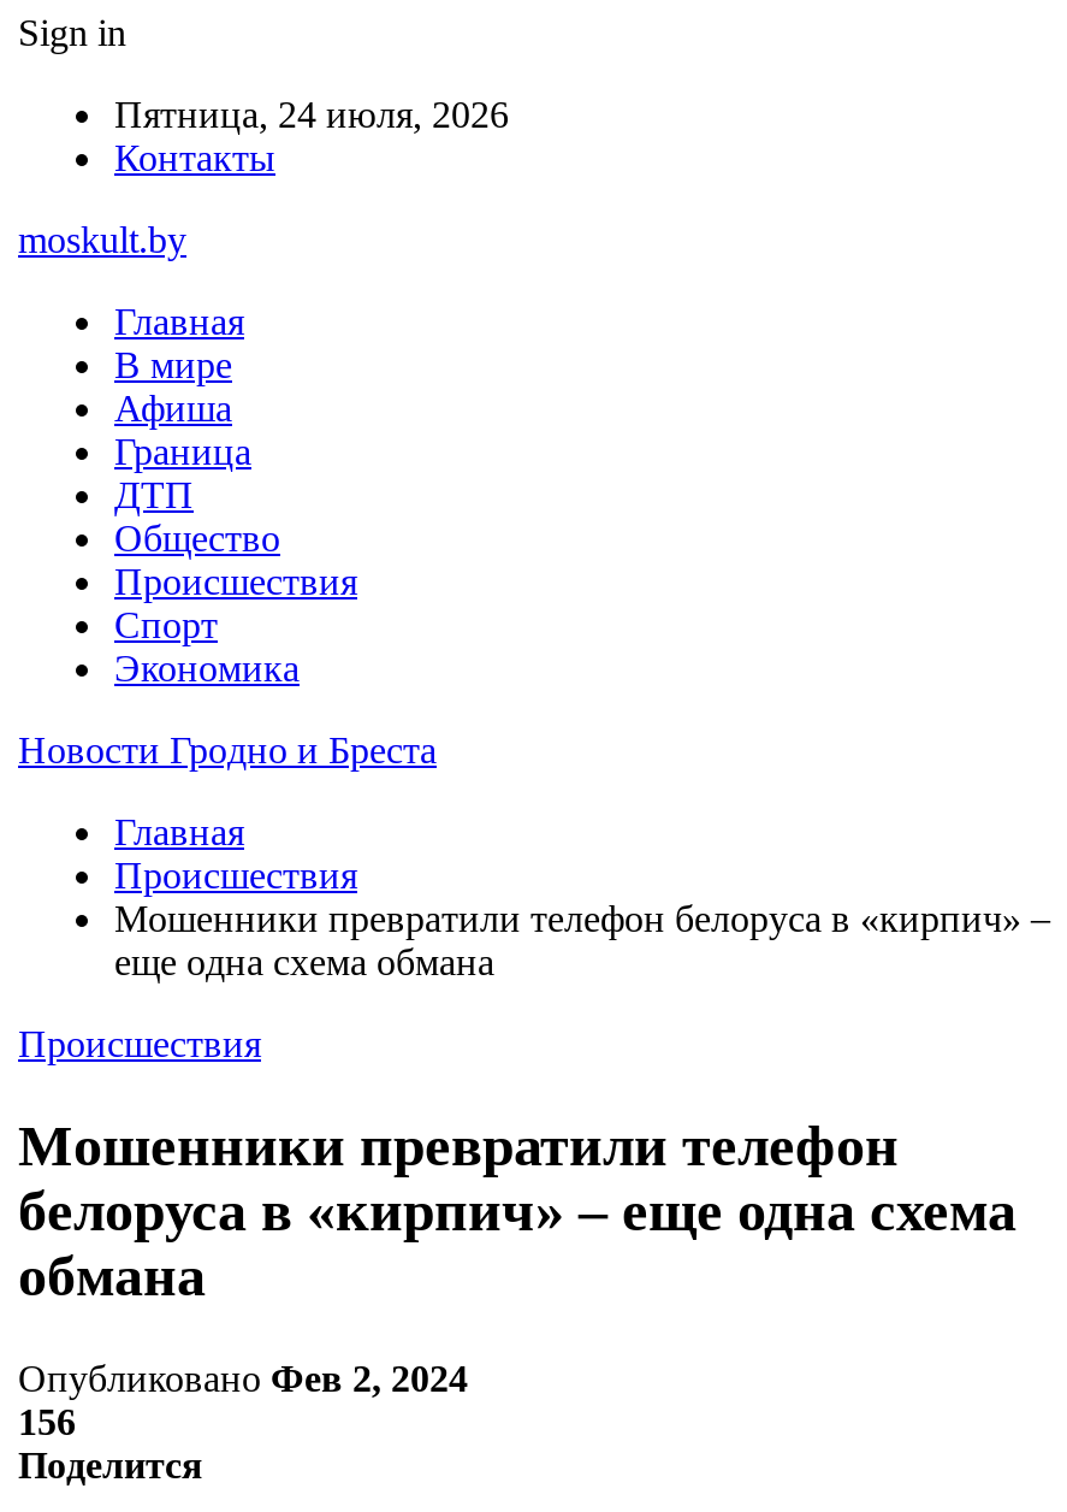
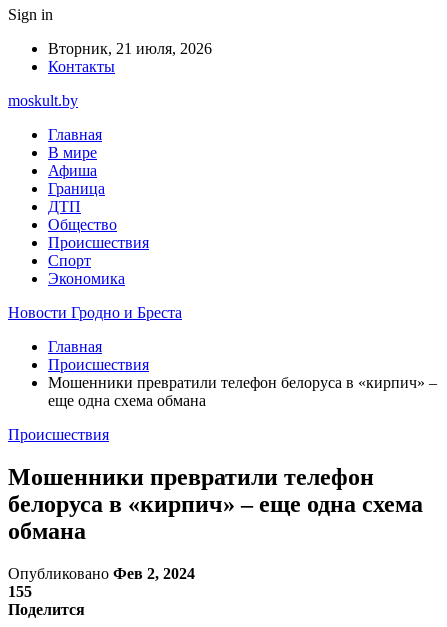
- Пятница, 24 июля, 2026
+ Вторник, 21 июля, 2026

- 156
+ 155
